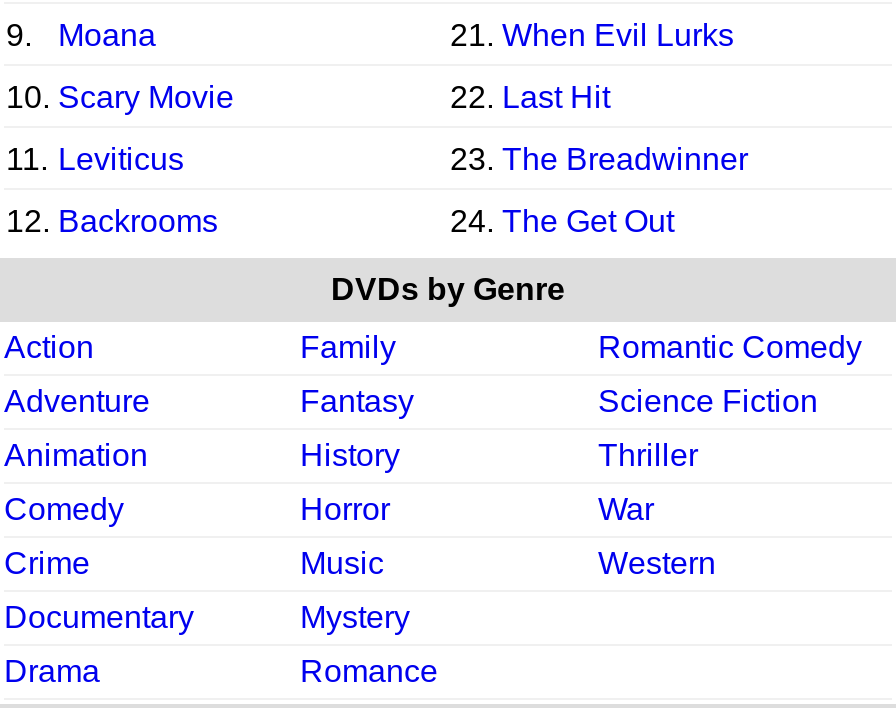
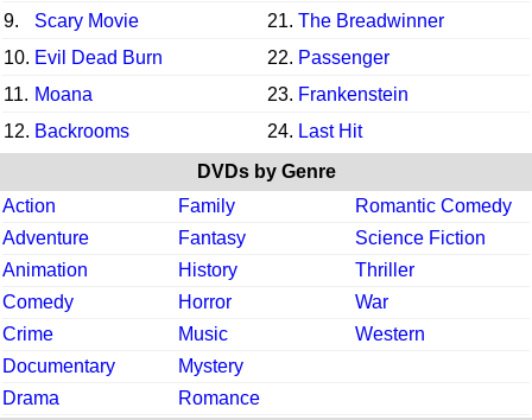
- Moana
- 21. When Evil Lurks
+ Scary Movie
+ 21. The Breadwinner

- 10. Scary Movie
- 22. Last Hit
+ 10. Evil Dead Burn
+ 22. Passenger

- 11. Leviticus
- 23. The Breadwinner
+ 11. Moana
+ 23. Frankenstein

- 24. The Get Out
+ 24. Last Hit
